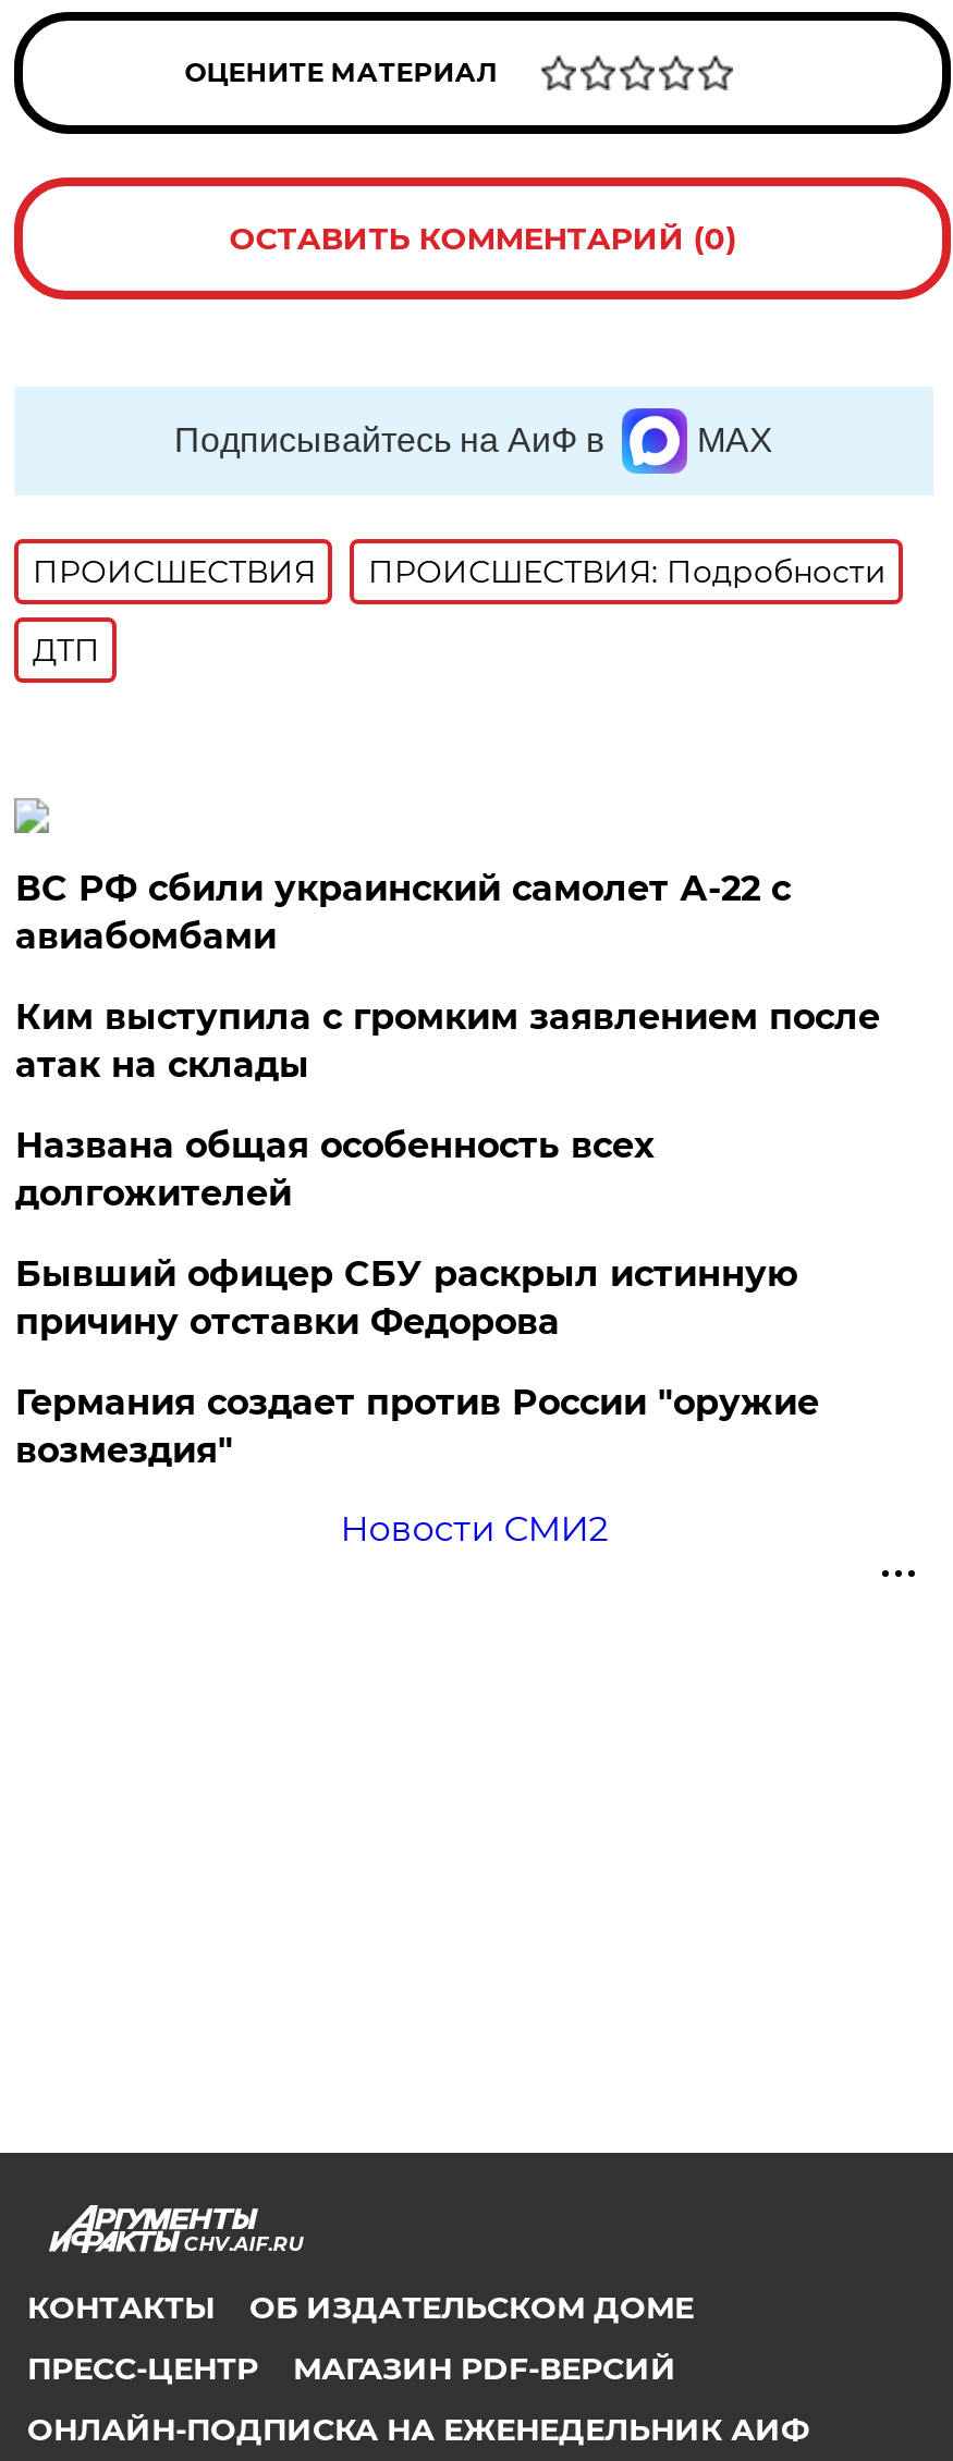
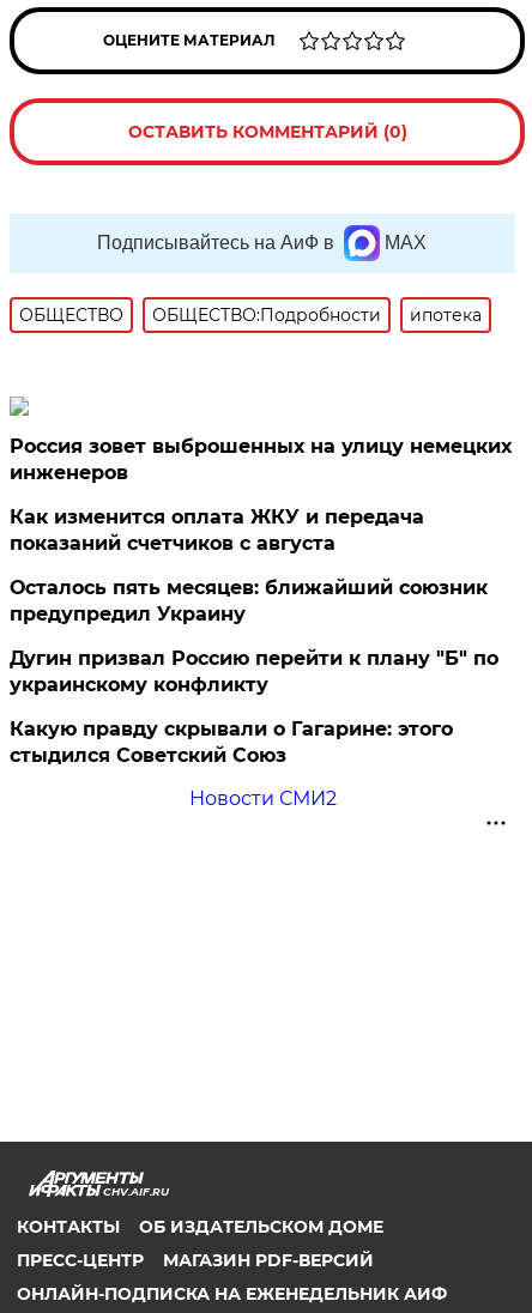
- ПРОИСШЕСТВИЯ
- ПРОИСШЕСТВИЯ: Подробности
- ДТП
+ ОБЩЕСТВО
+ ОБЩЕСТВО:Подробности
+ ипотека

- ВС РФ сбили украинский самолет А-22 с
- авиабомбами
- Ким выступила с громким заявлением после
- атак на склады
- Названа общая особенность всех
- долгожителей
- Бывший офицер СБУ раскрыл истинную
- причину отставки Федорова
- Германия создает против России "оружие
- возмездия"
+ Россия зовет выброшенных на улицу немецких
+ инженеров
+ Как изменится оплата ЖКУ и передача
+ показаний счетчиков с августа
+ Осталось пять месяцев: ближайший союзник
+ предупредил Украину
+ Дугин призвал Россию перейти к плану "Б" по
+ украинскому конфликту
+ Какую правду скрывали о Гагарине: этого
+ стыдился Советский Союз
